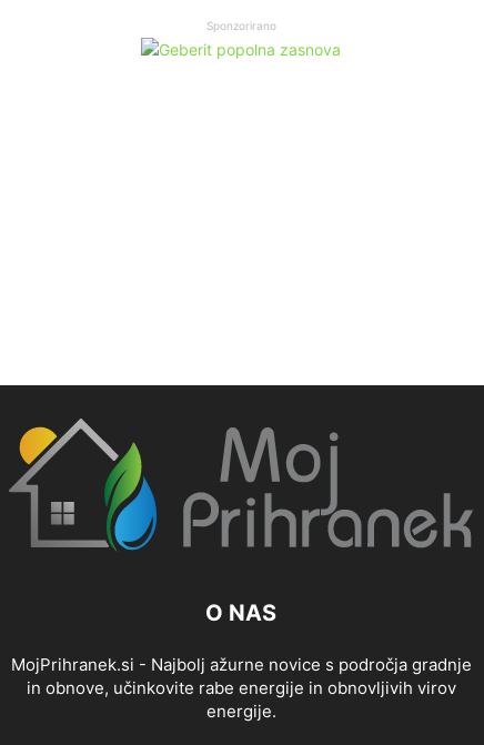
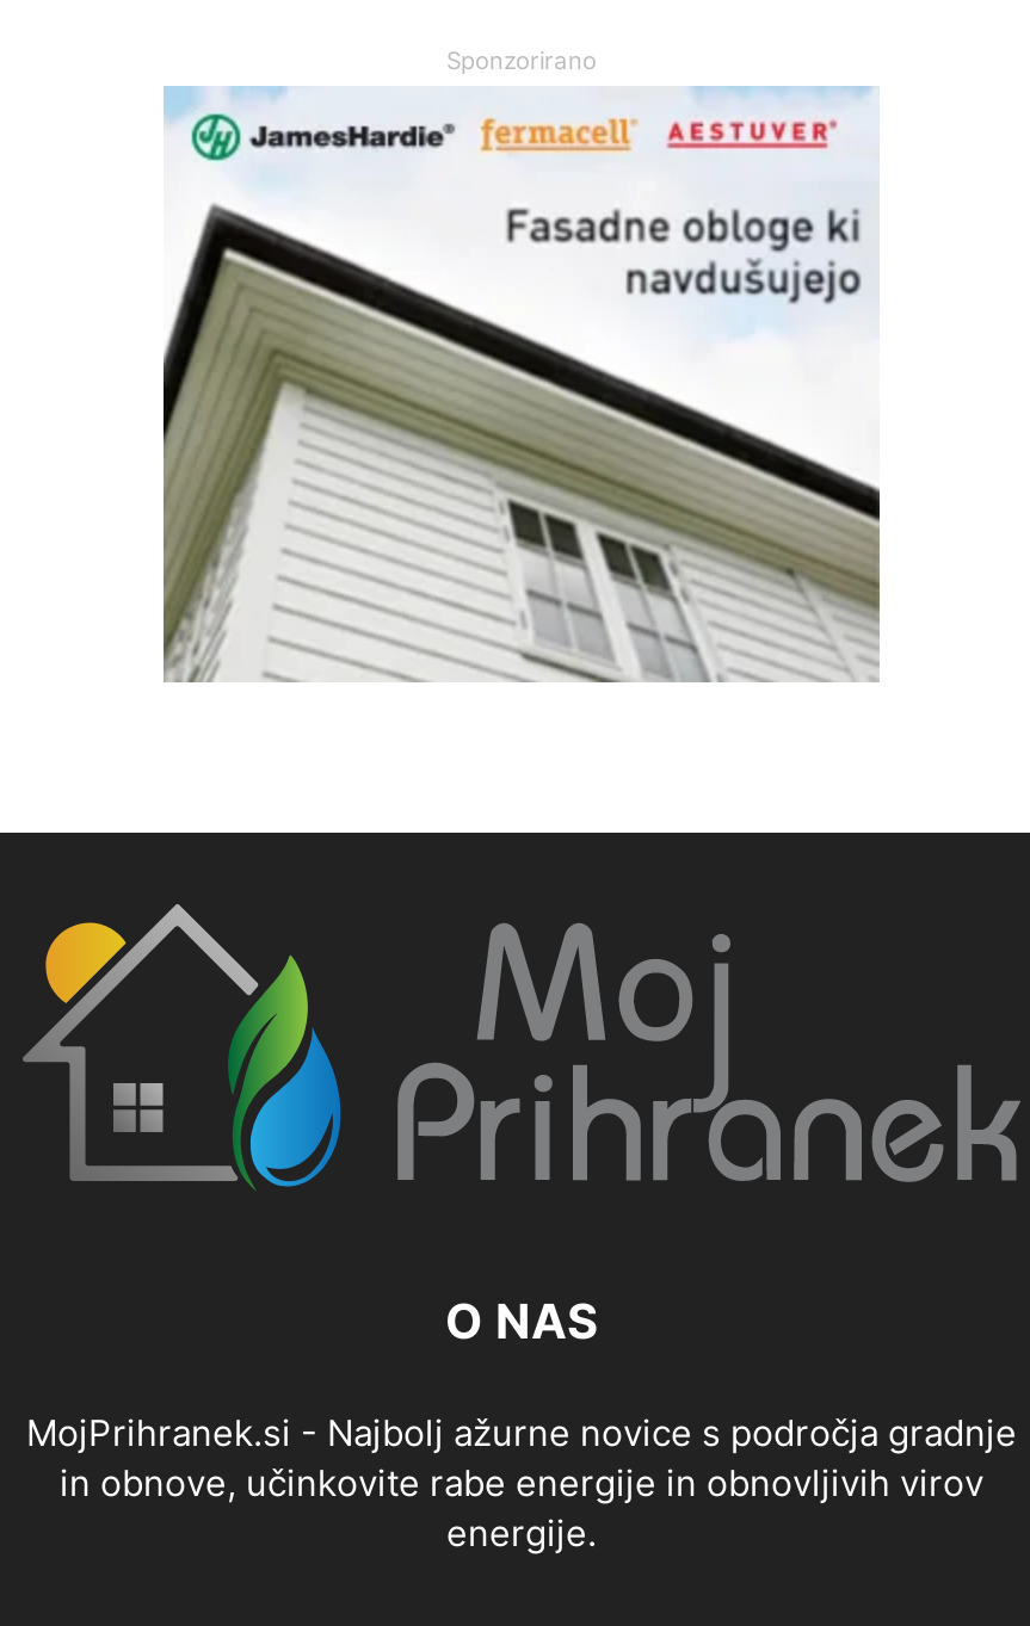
+ [image]
